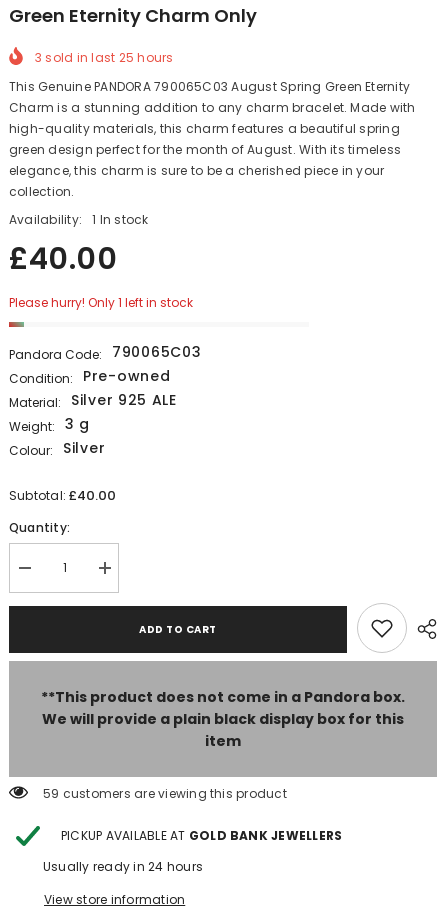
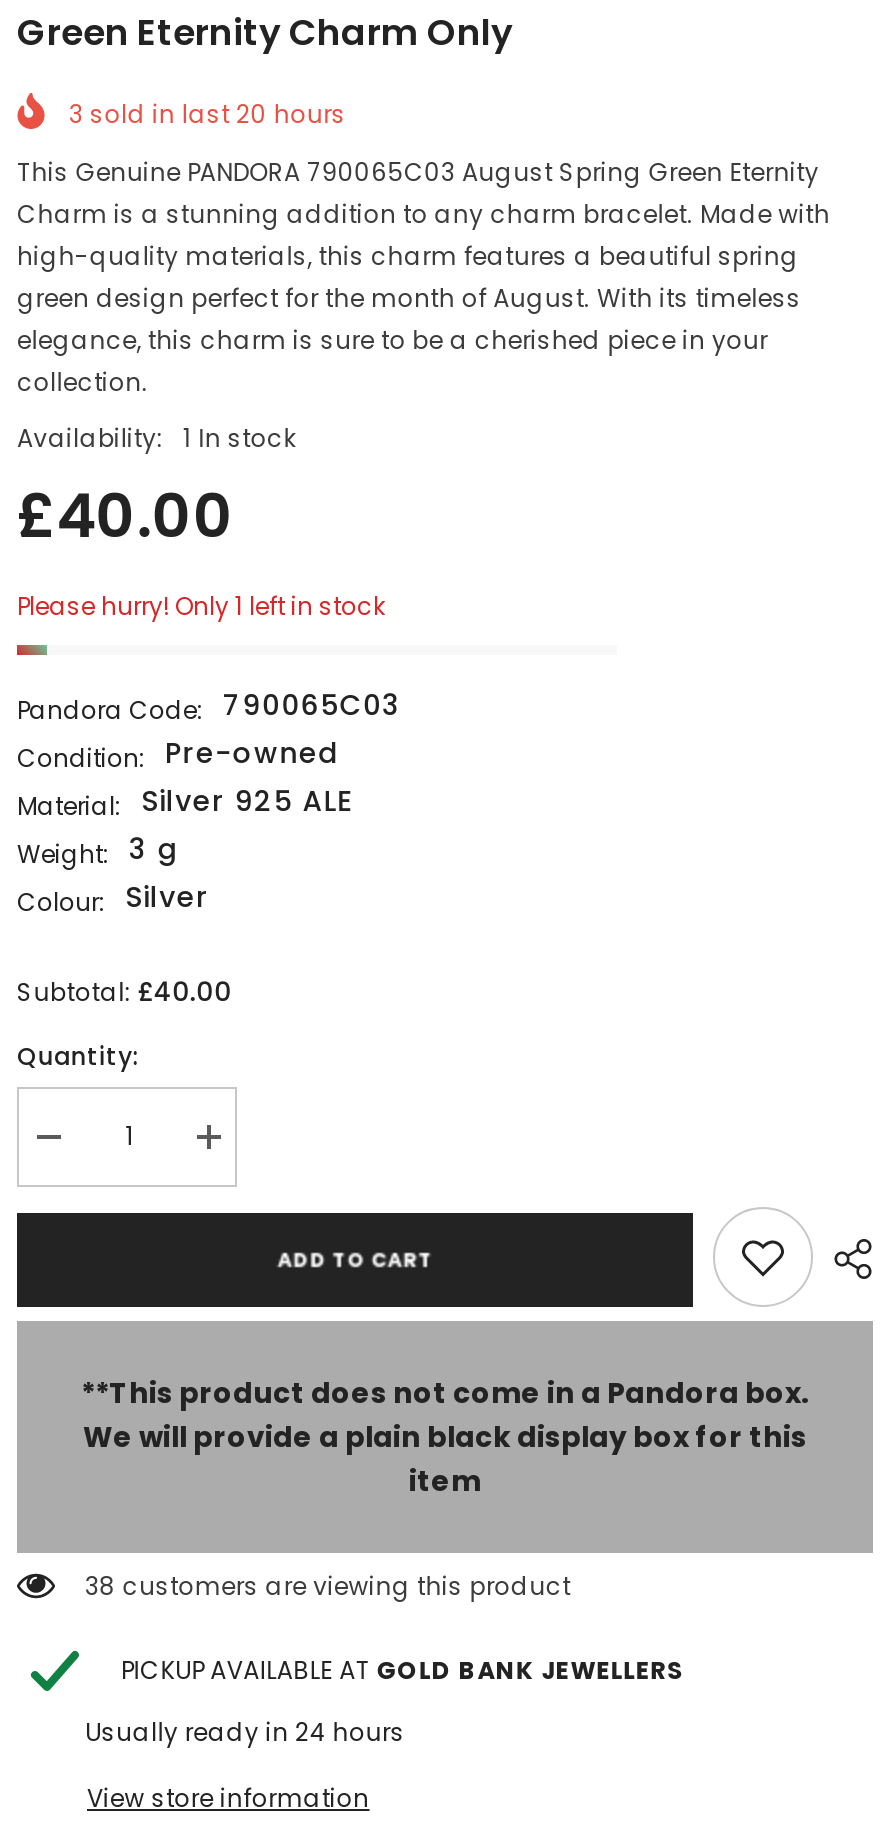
- 3 sold in last 25 hours
+ 3 sold in last 20 hours

- 59 customers are viewing this product
+ 38 customers are viewing this product
